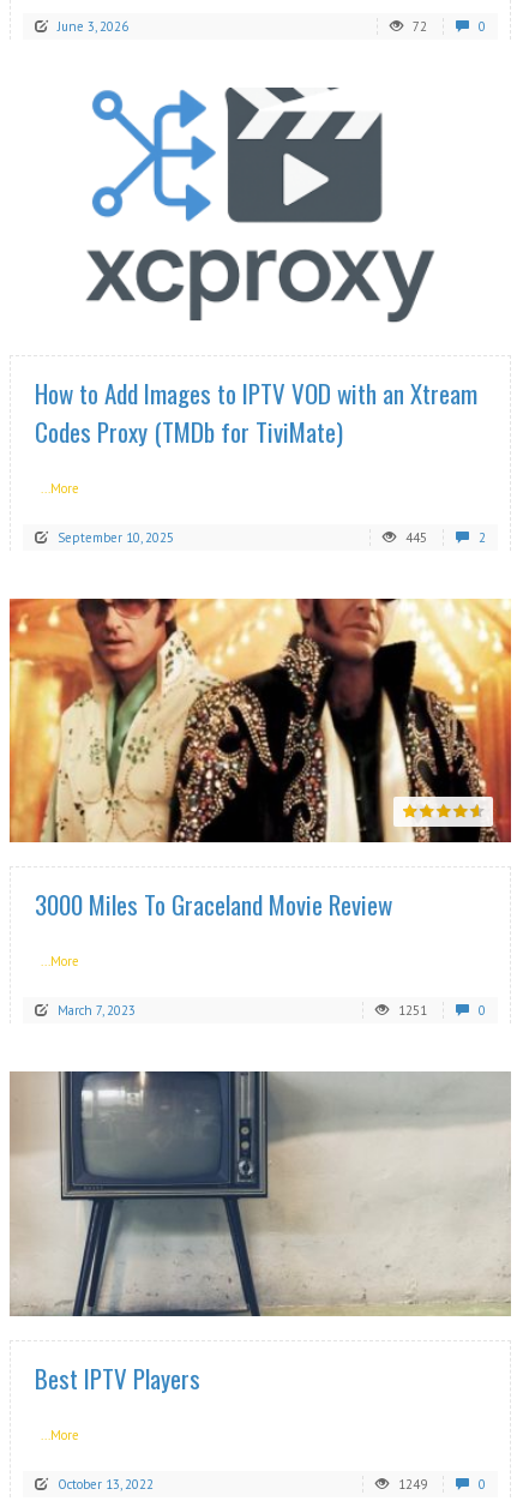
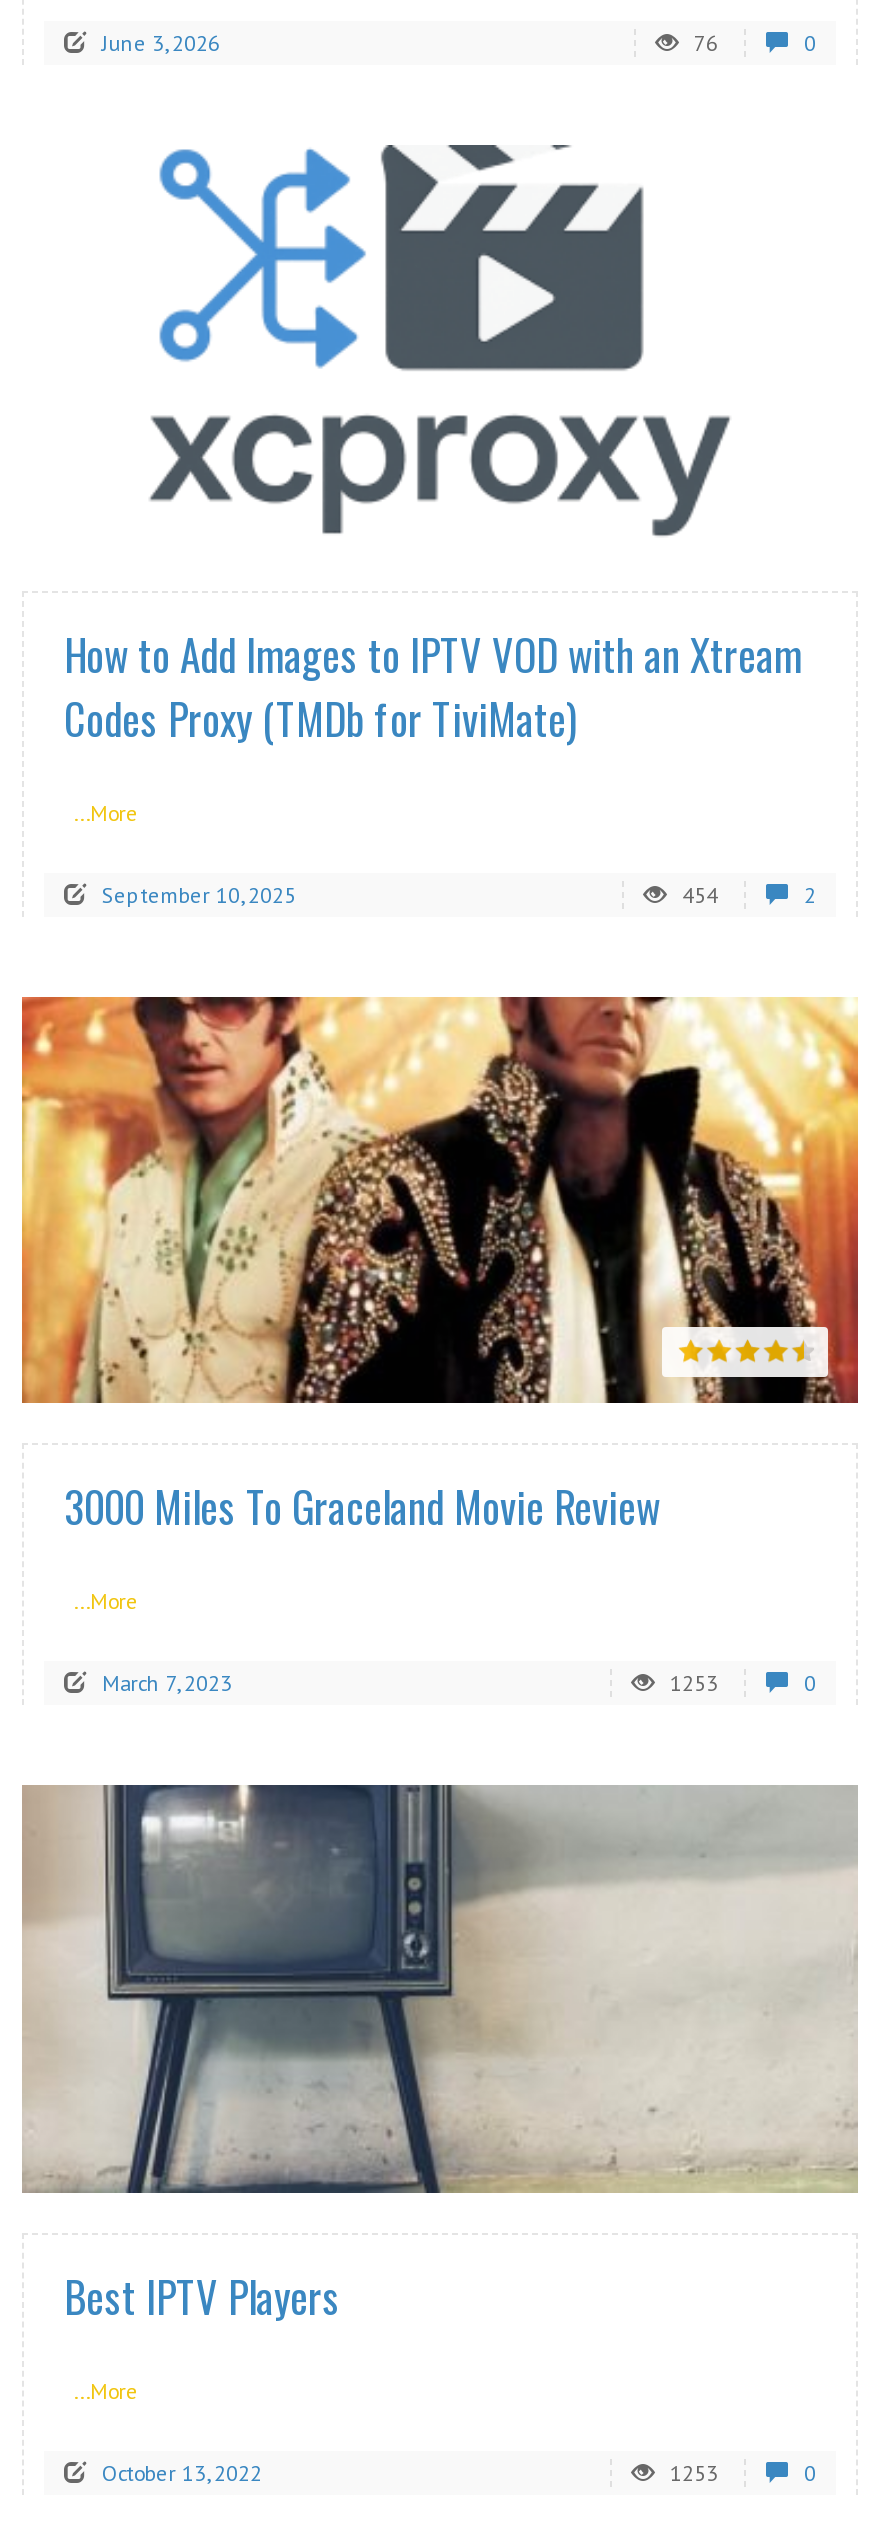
- 72
+ 76

- 445
+ 454

- 1251
+ 1253

- 1249
+ 1253
